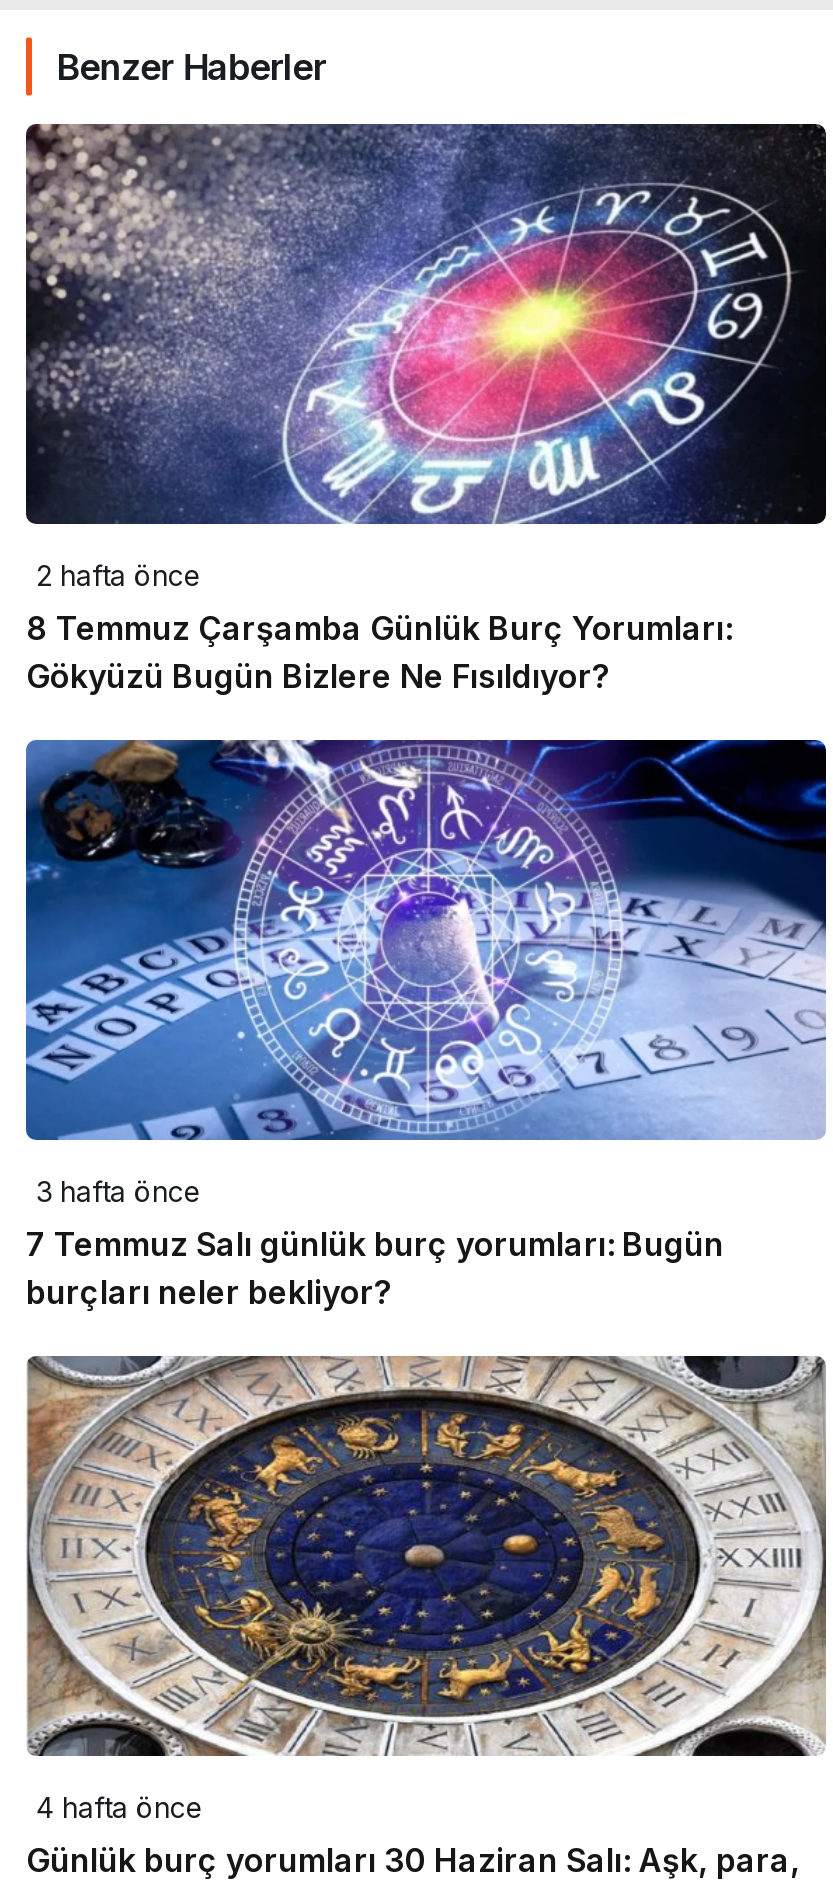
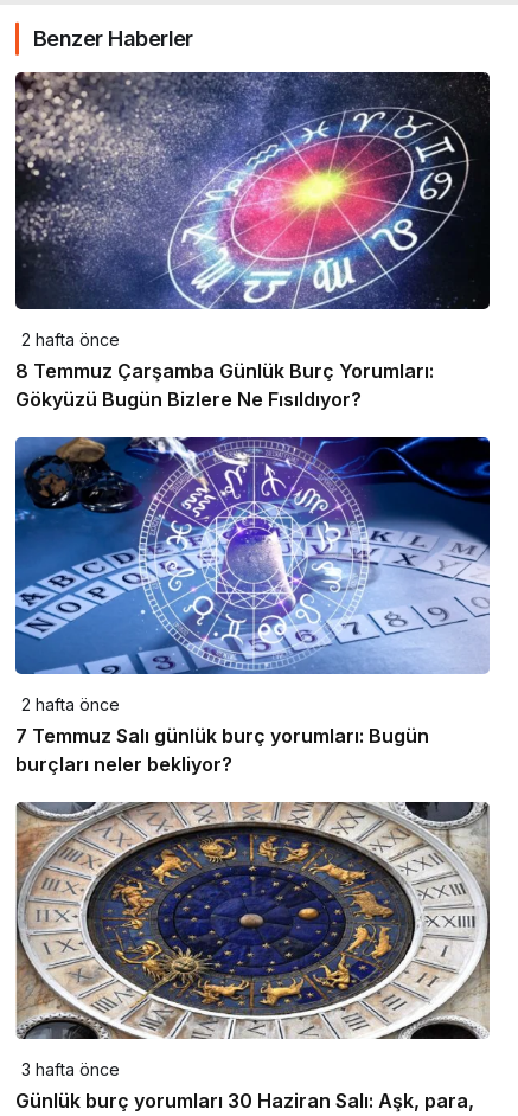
- 3 hafta önce
+ 2 hafta önce

- 4 hafta önce
+ 3 hafta önce
